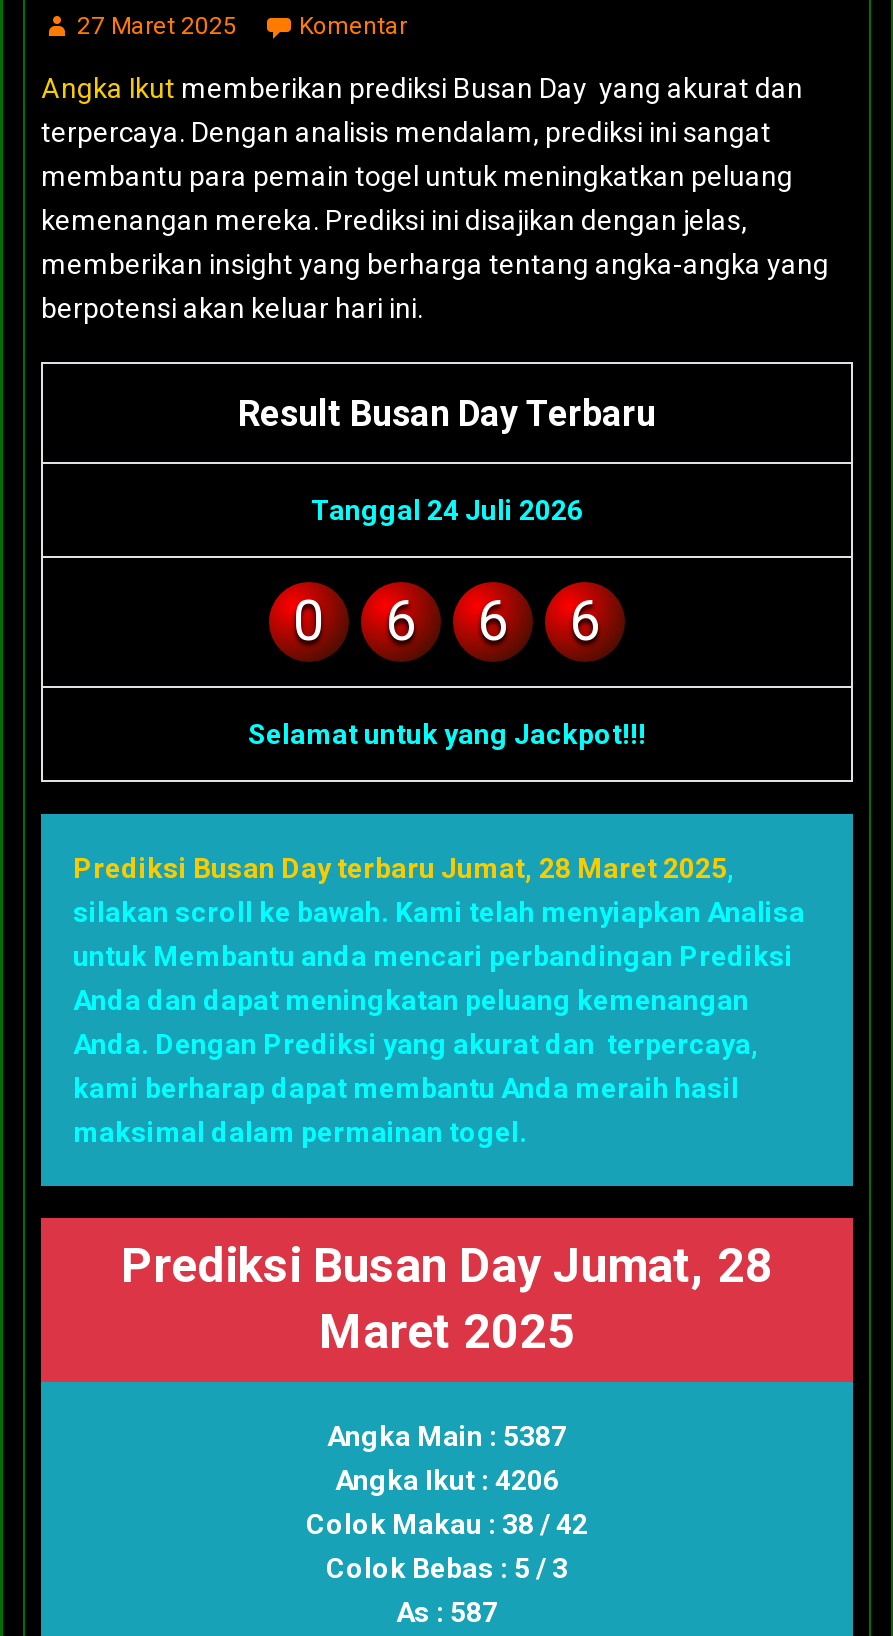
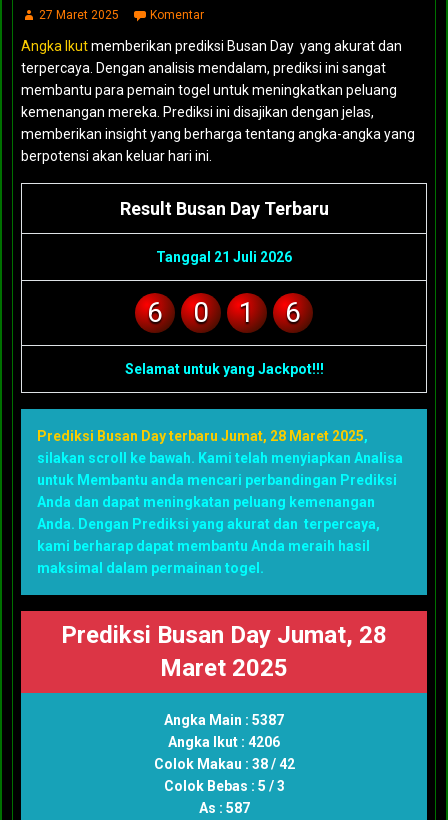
- Tanggal 24 Juli 2026
- 0
+ Tanggal 21 Juli 2026

- 6
+ 0
+ 1
